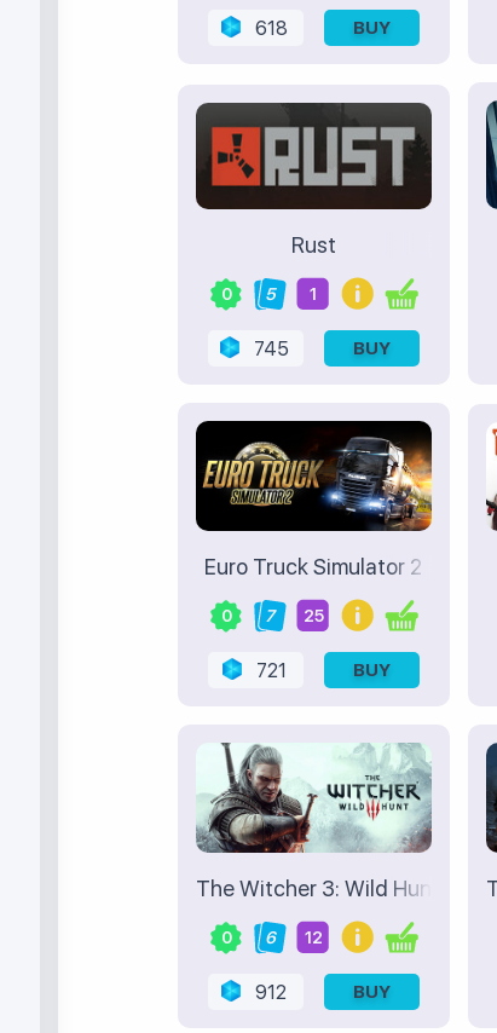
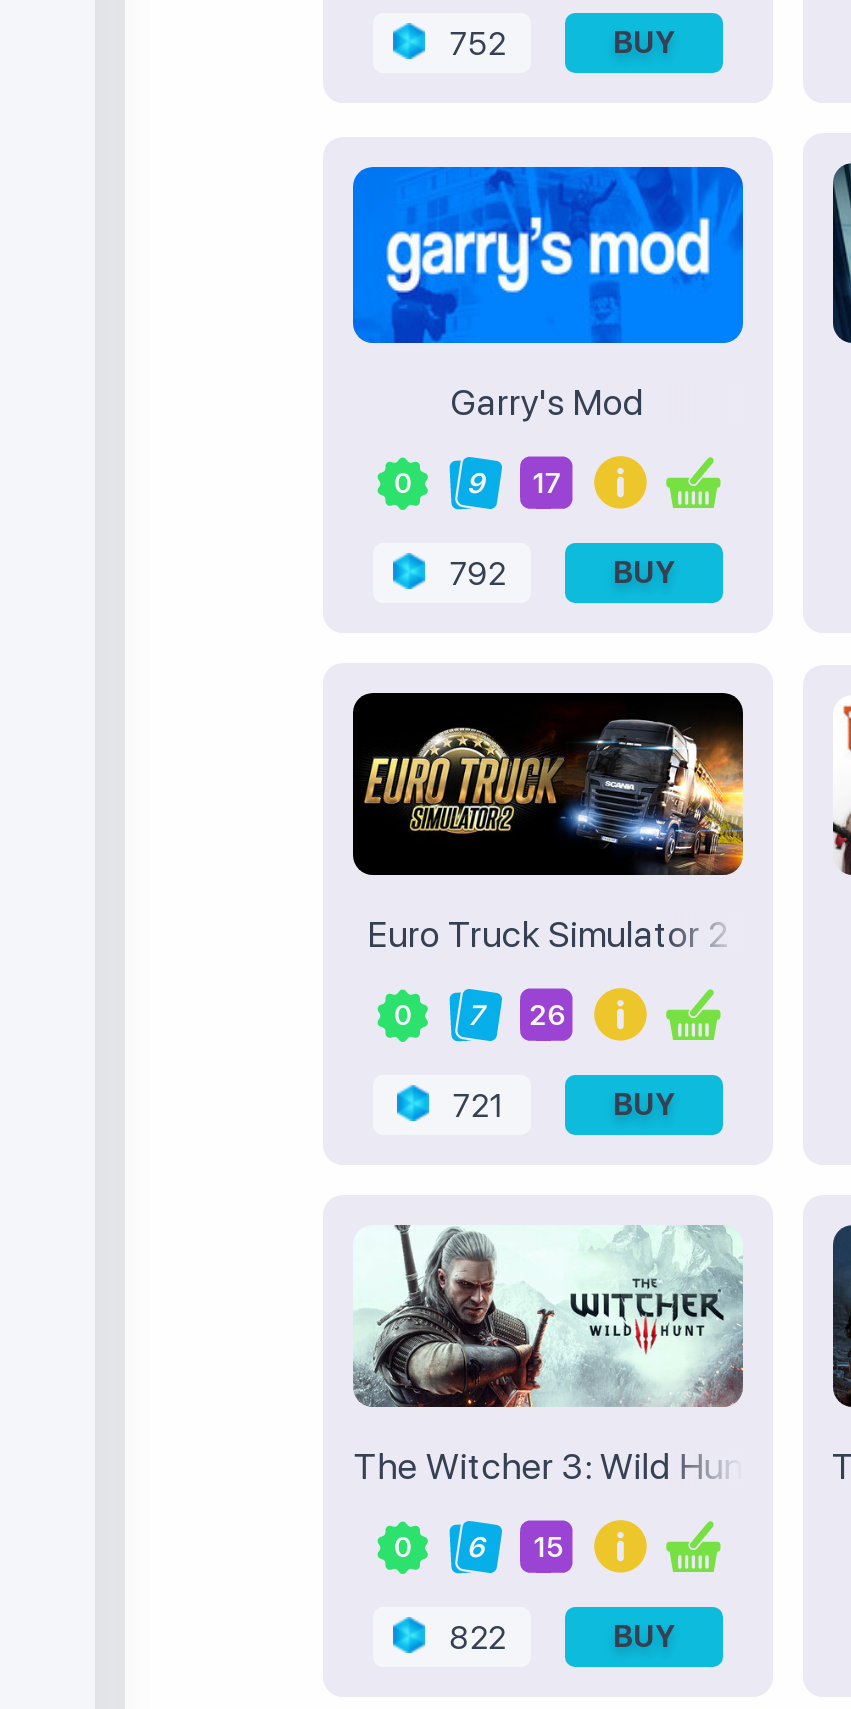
- 618
+ 752

- [image]
- Rust
+ [image]
+ Garry's Mod

- 5
+ 9

- 1
+ 17

- 745
+ 792

- 0 7 25
+ 0 7 26

- 0 6 12
+ 0 6 15

- 912
+ 822
